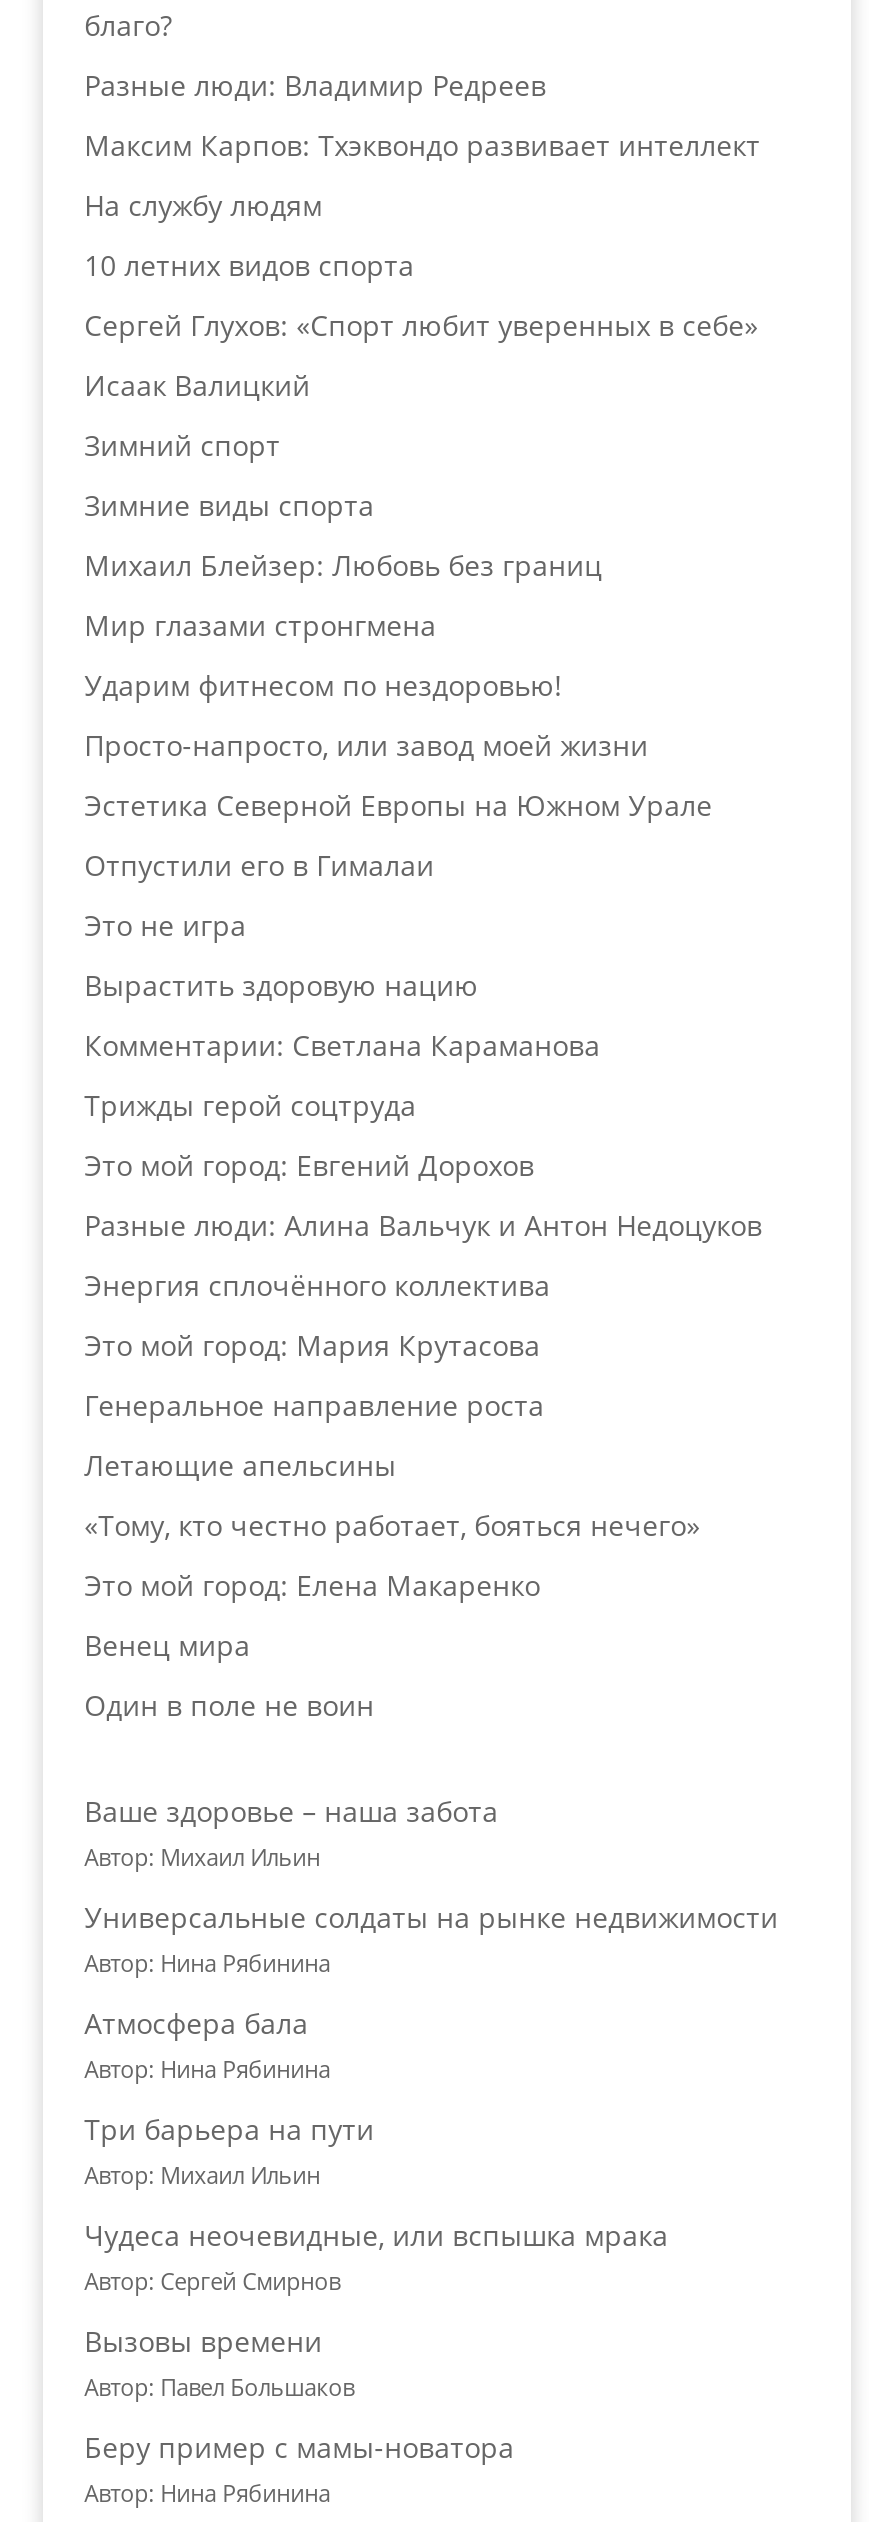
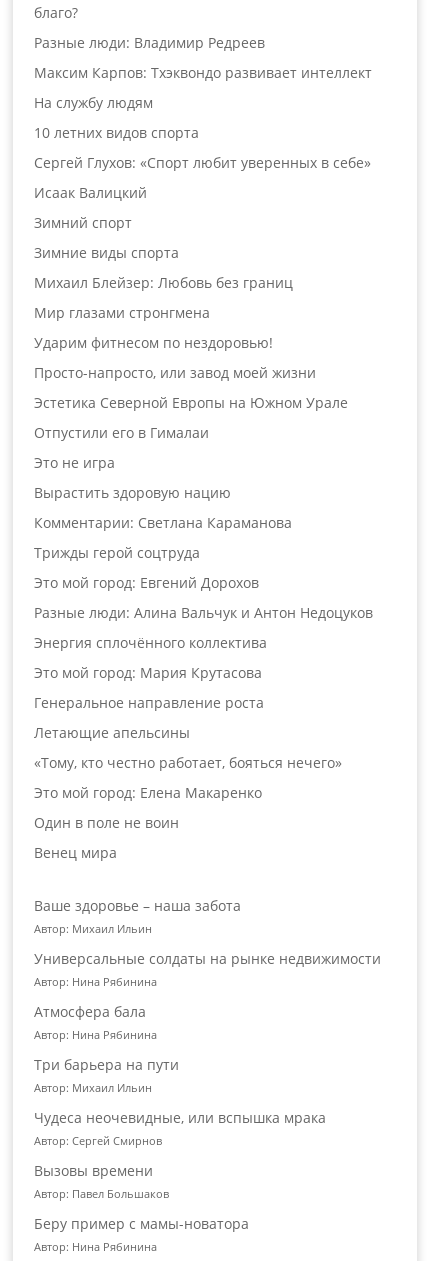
moved down: Венец мира

moved up: Один в поле не воин
